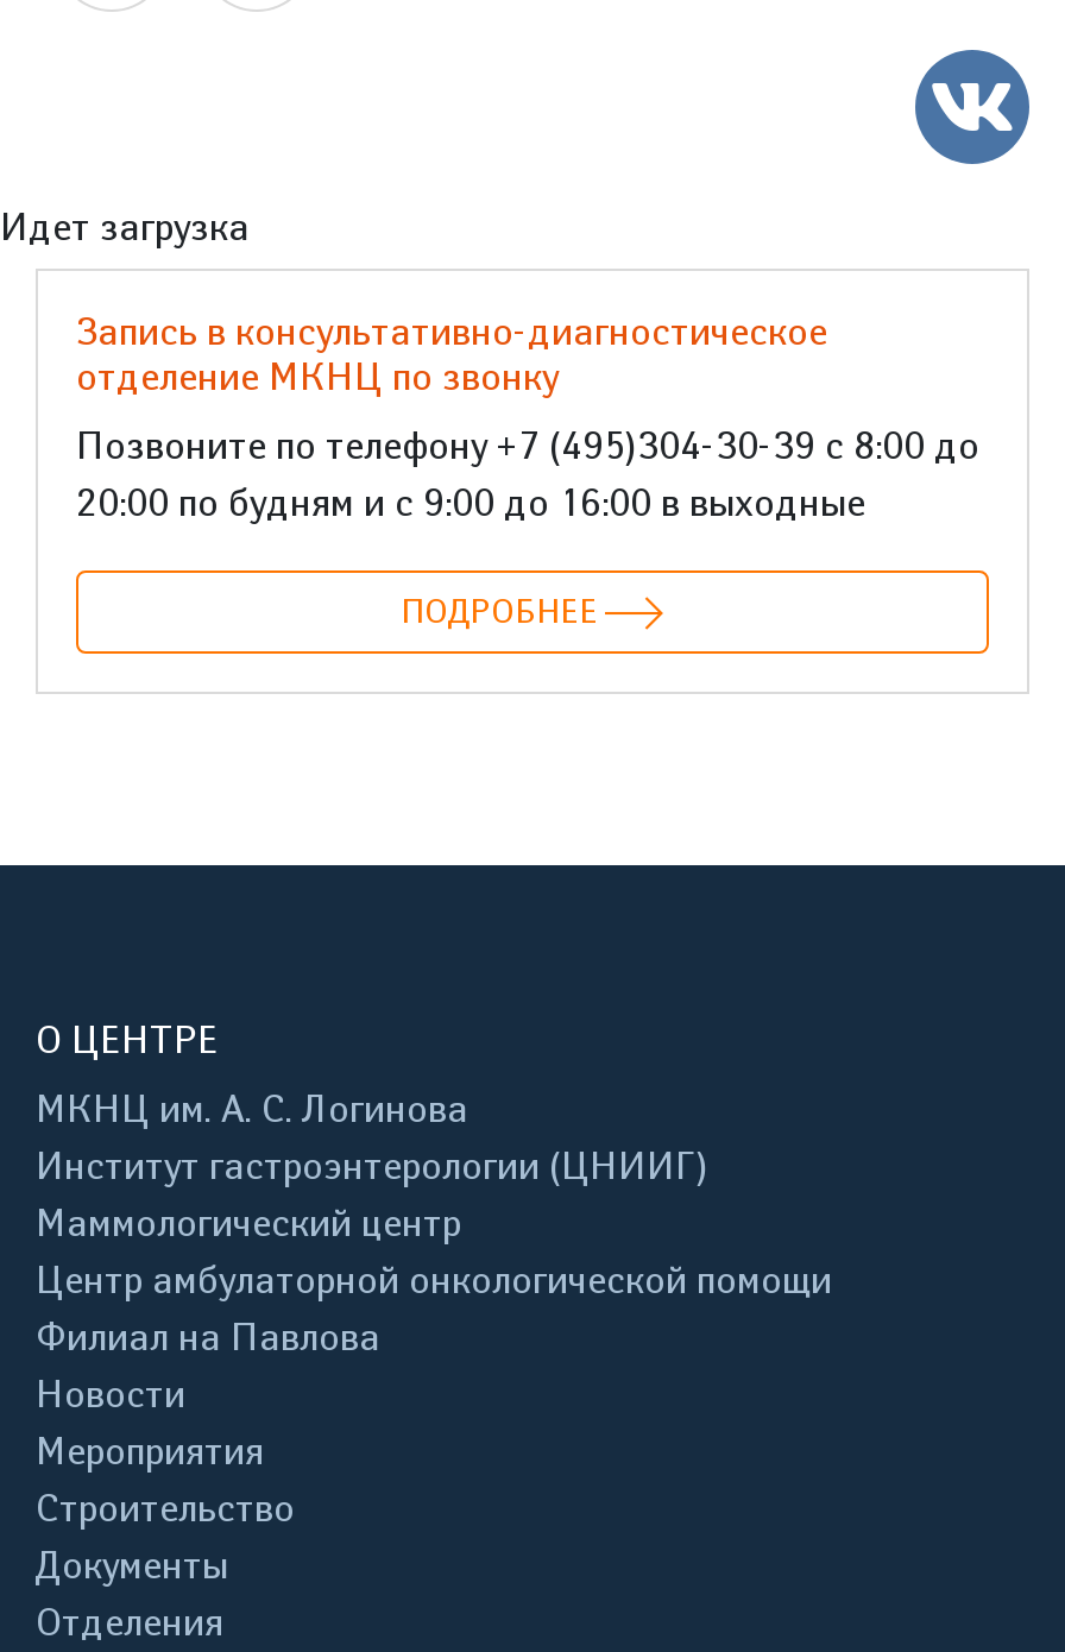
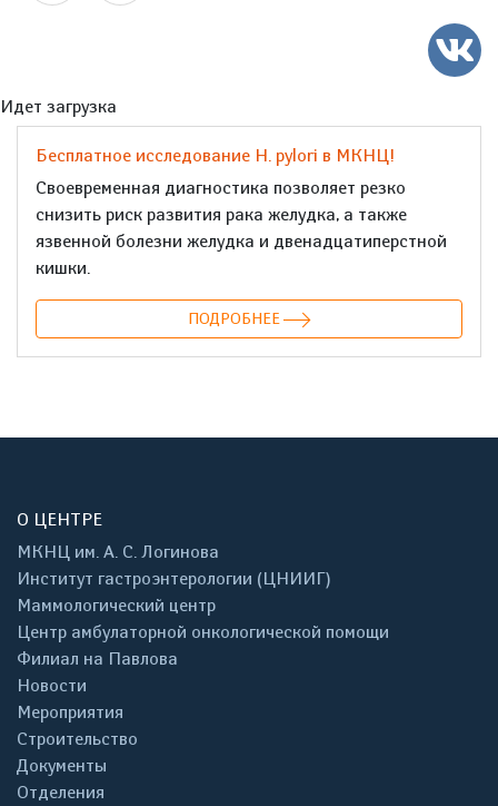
- Запись в консультативно-диагностическое
- отделение МКНЦ по звонку
+ Бесплатное исследование H. pylori в МКНЦ!

- Позвоните по телефону +7 (495)304-30-39 с 8:00 до
- 20:00 по будням и с 9:00 до 16:00 в выходные
+ Своевременная диагностика позволяет резко
+ снизить риск развития рака желудка, а также
+ язвенной болезни желудка и двенадцатиперстной
+ кишки.
